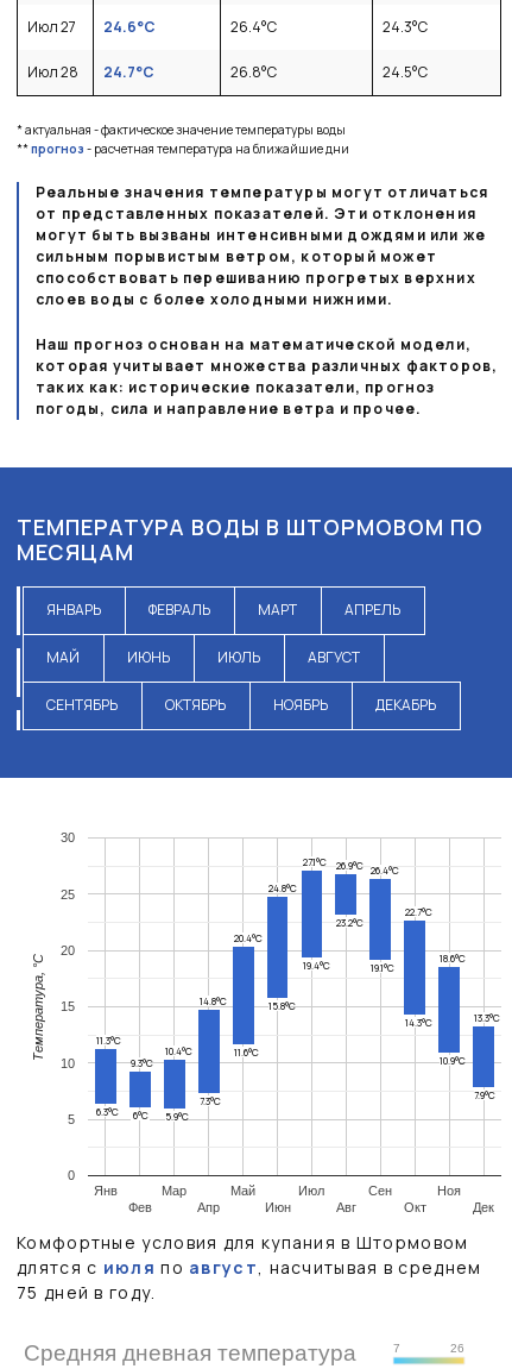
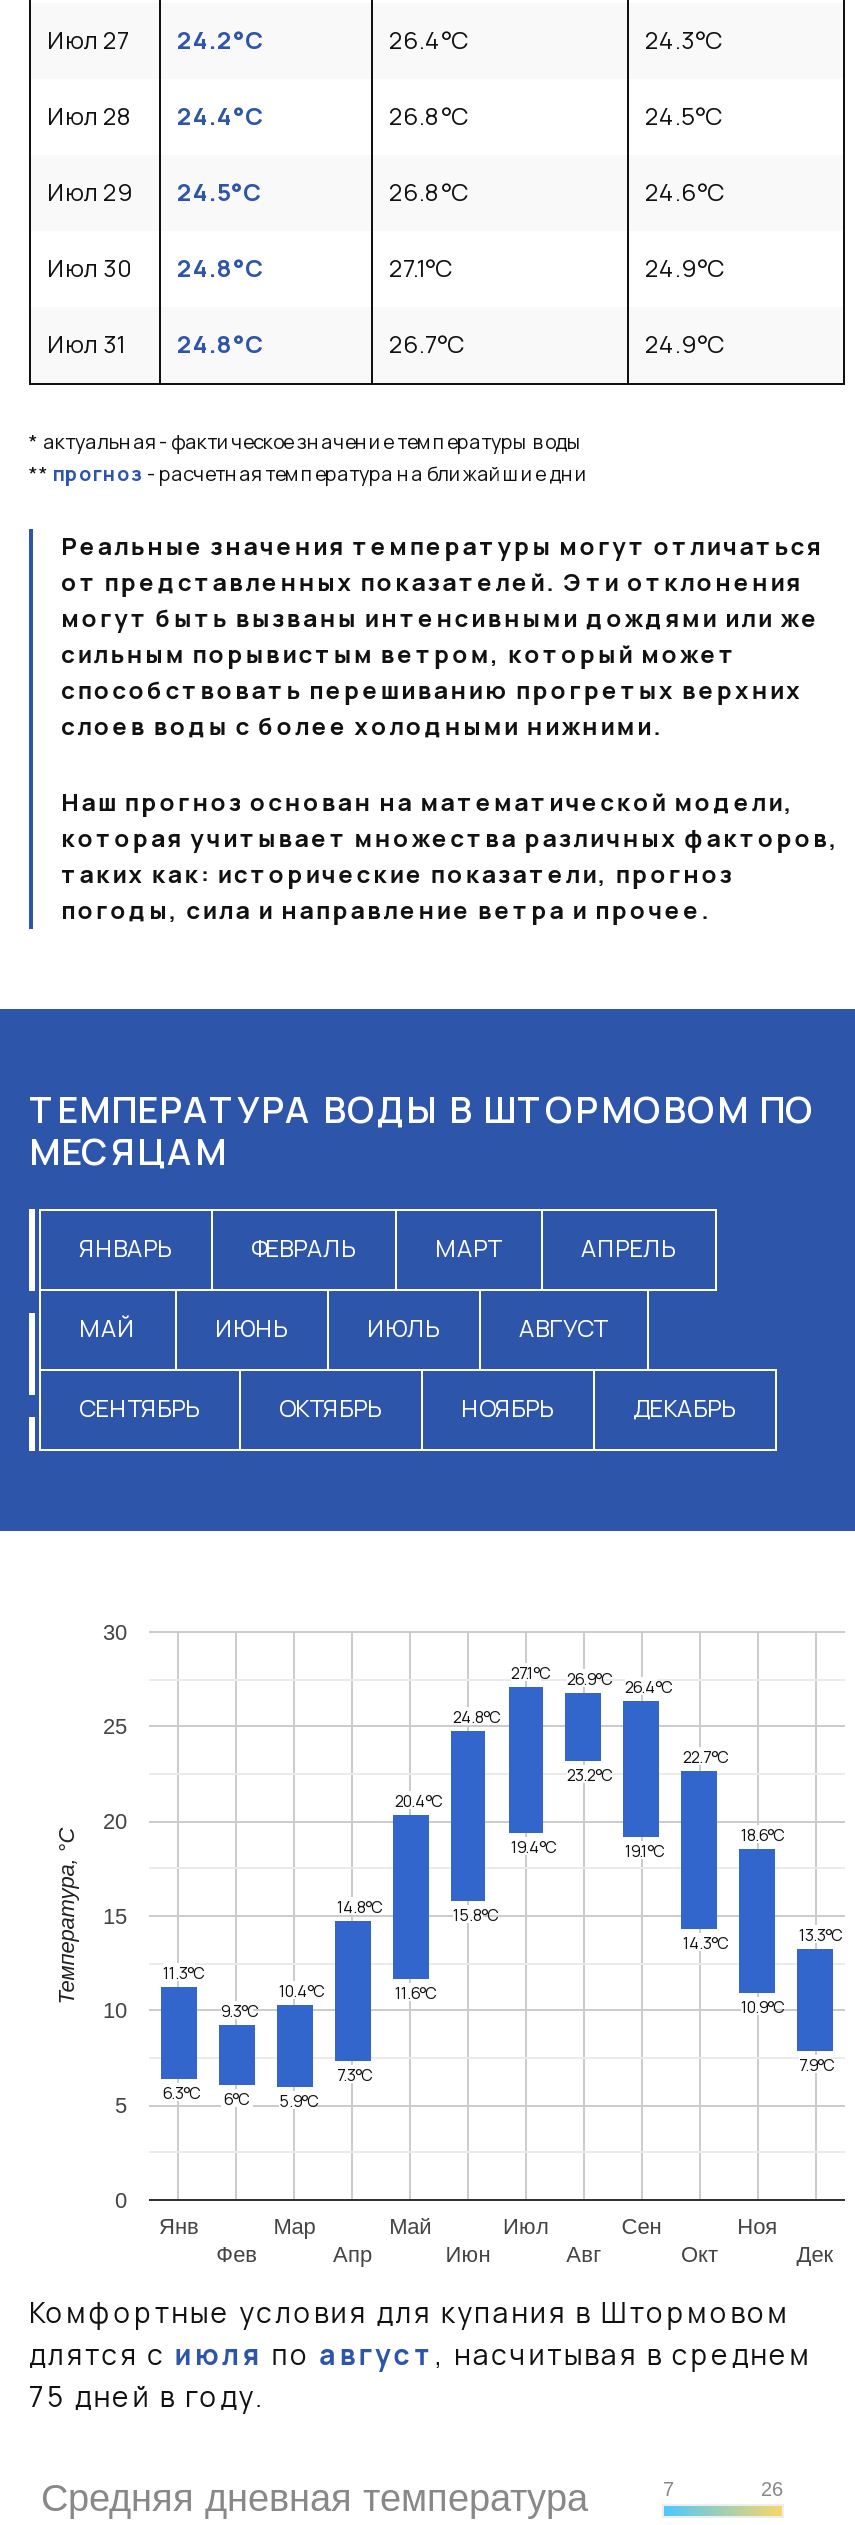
- Июл 27 24.6°C
+ Июл 27 24.2°C

- Июл 28 24.7°C
+ Июл 28 24.4°C

+ Июл 29
+ 24.5°C
+ 26.8°C
+ 24.6°C
+ Июл 30
+ 24.8°C
+ 27.1°C
+ 24.9°C
+ Июл 31
+ 24.8°C
+ 26.7°C
+ 24.9°C
